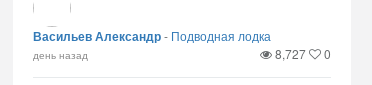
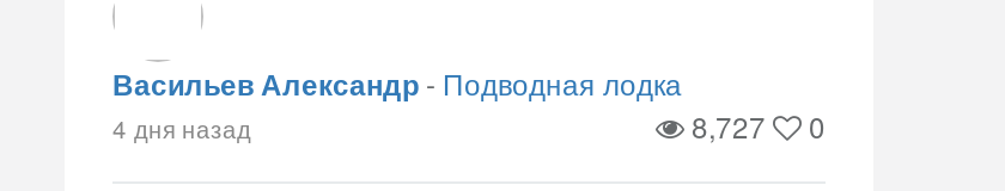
- день назад
+ 4 дня назад
